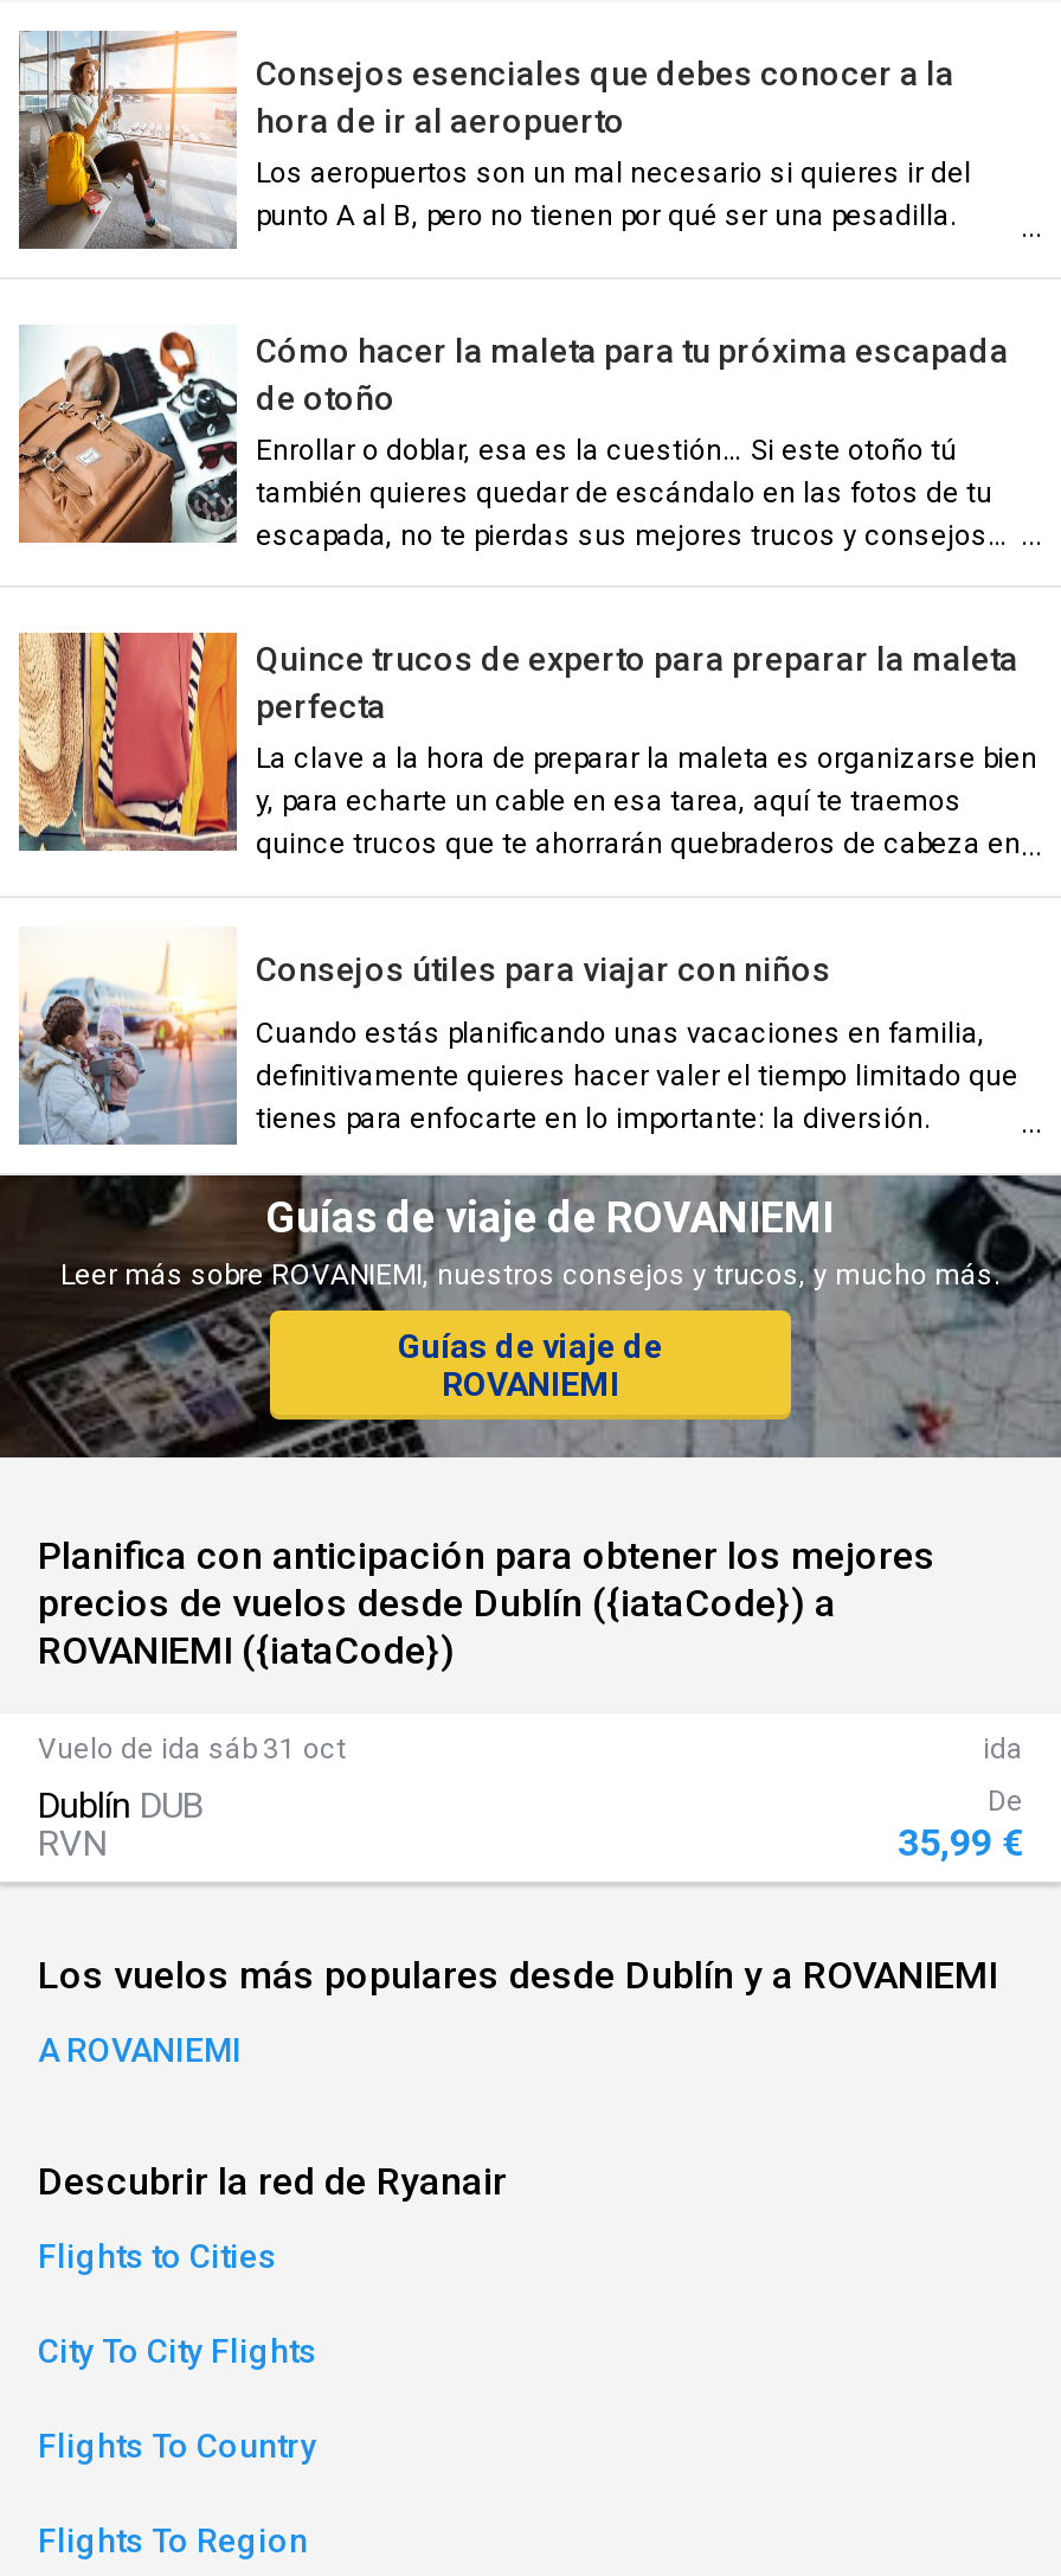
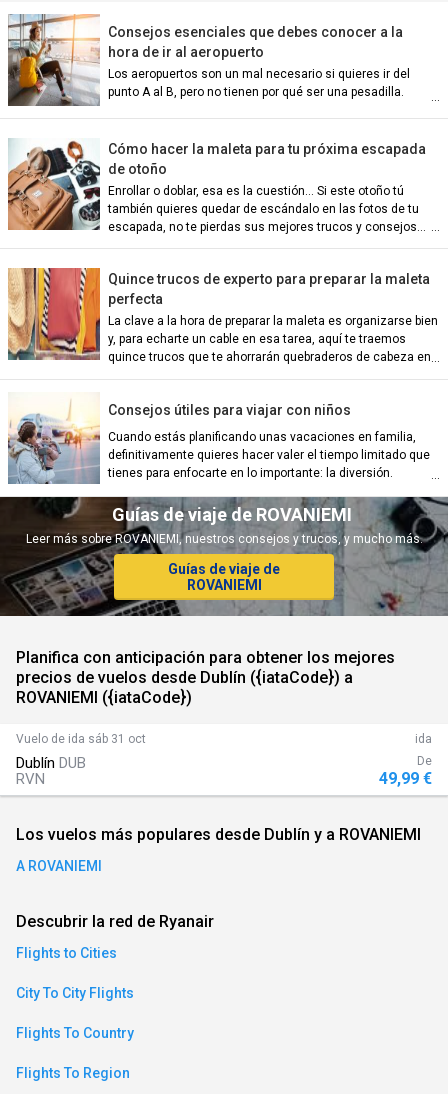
- 35,99 €
+ 49,99 €
